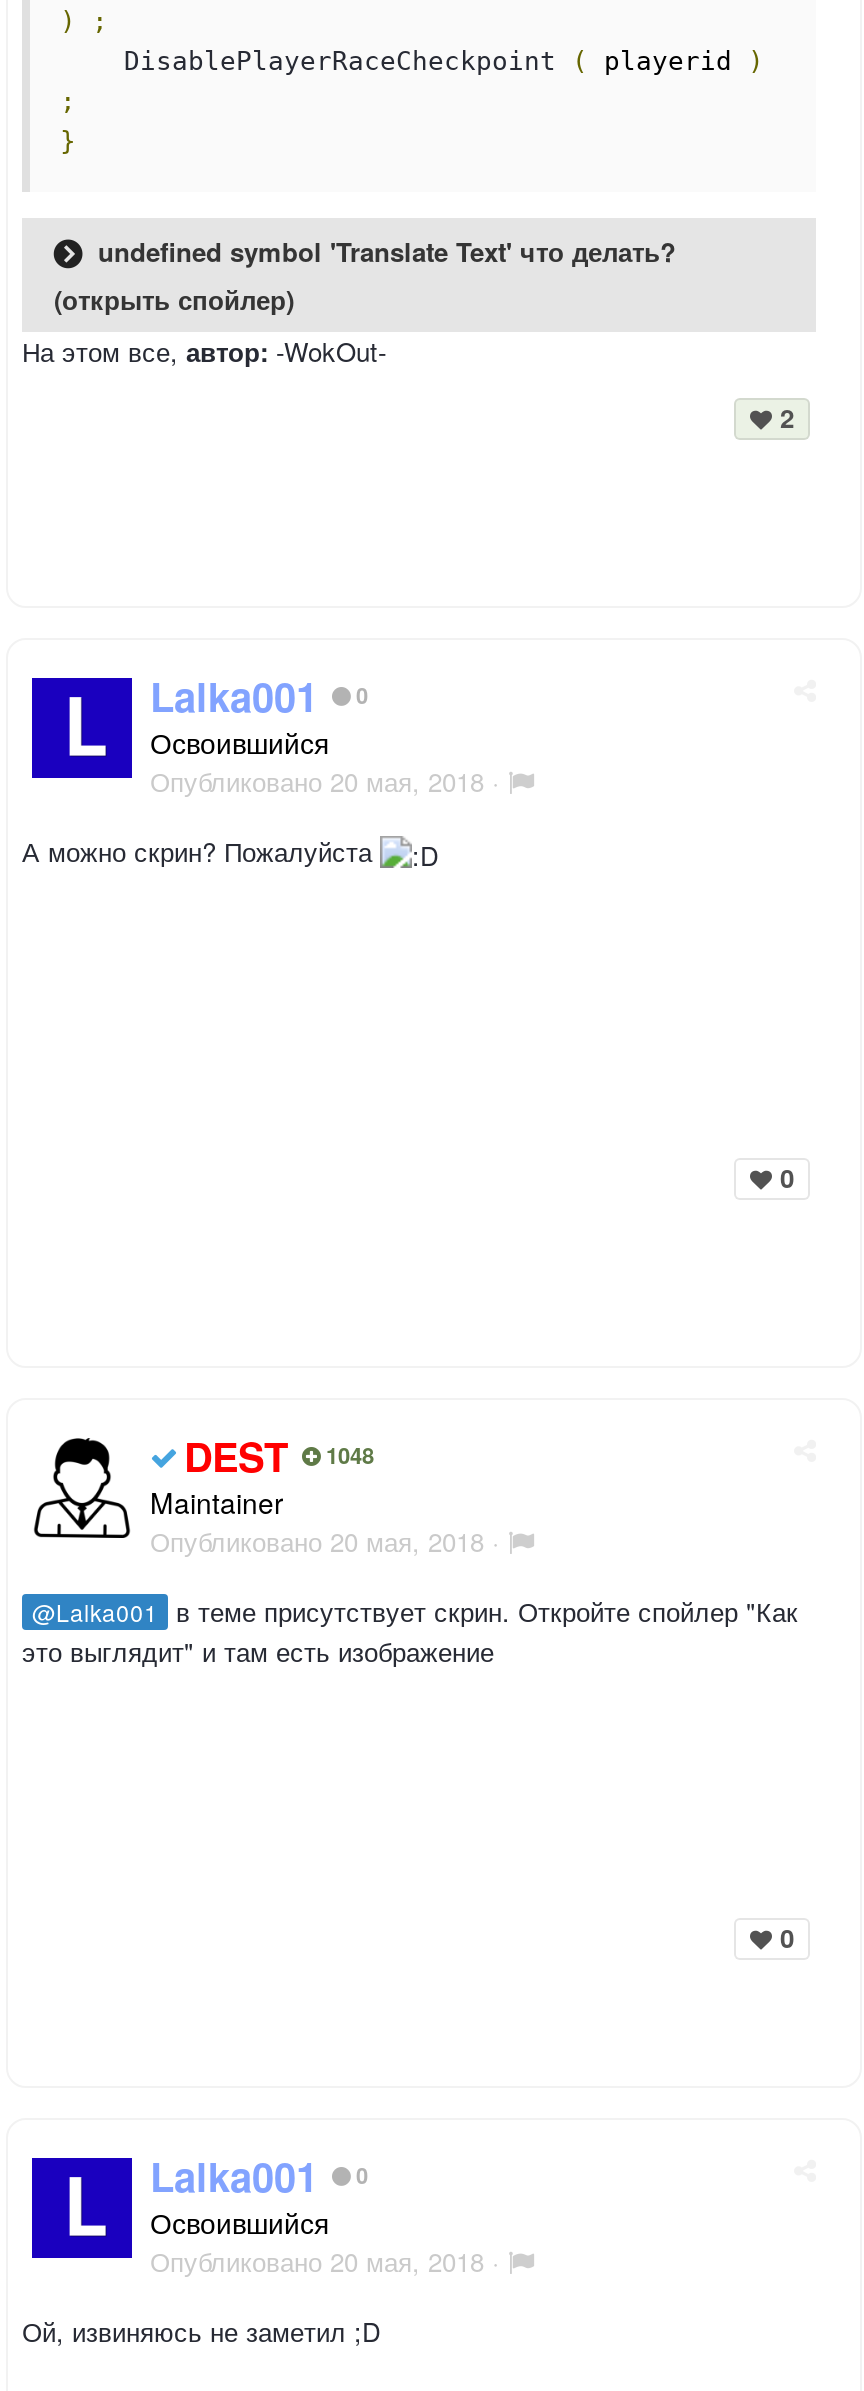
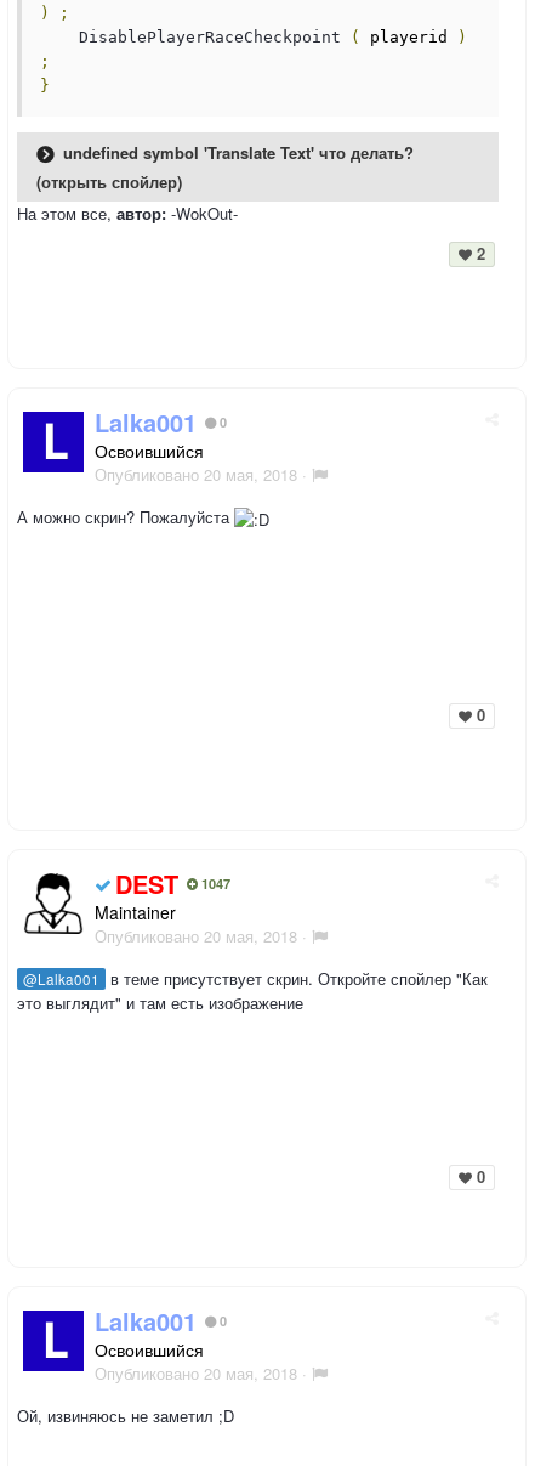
- DEST 1048
+ DEST 1047
